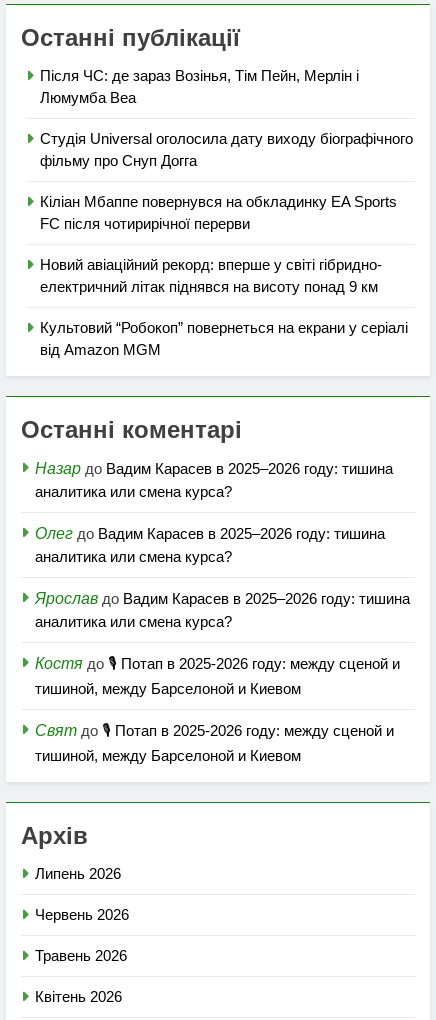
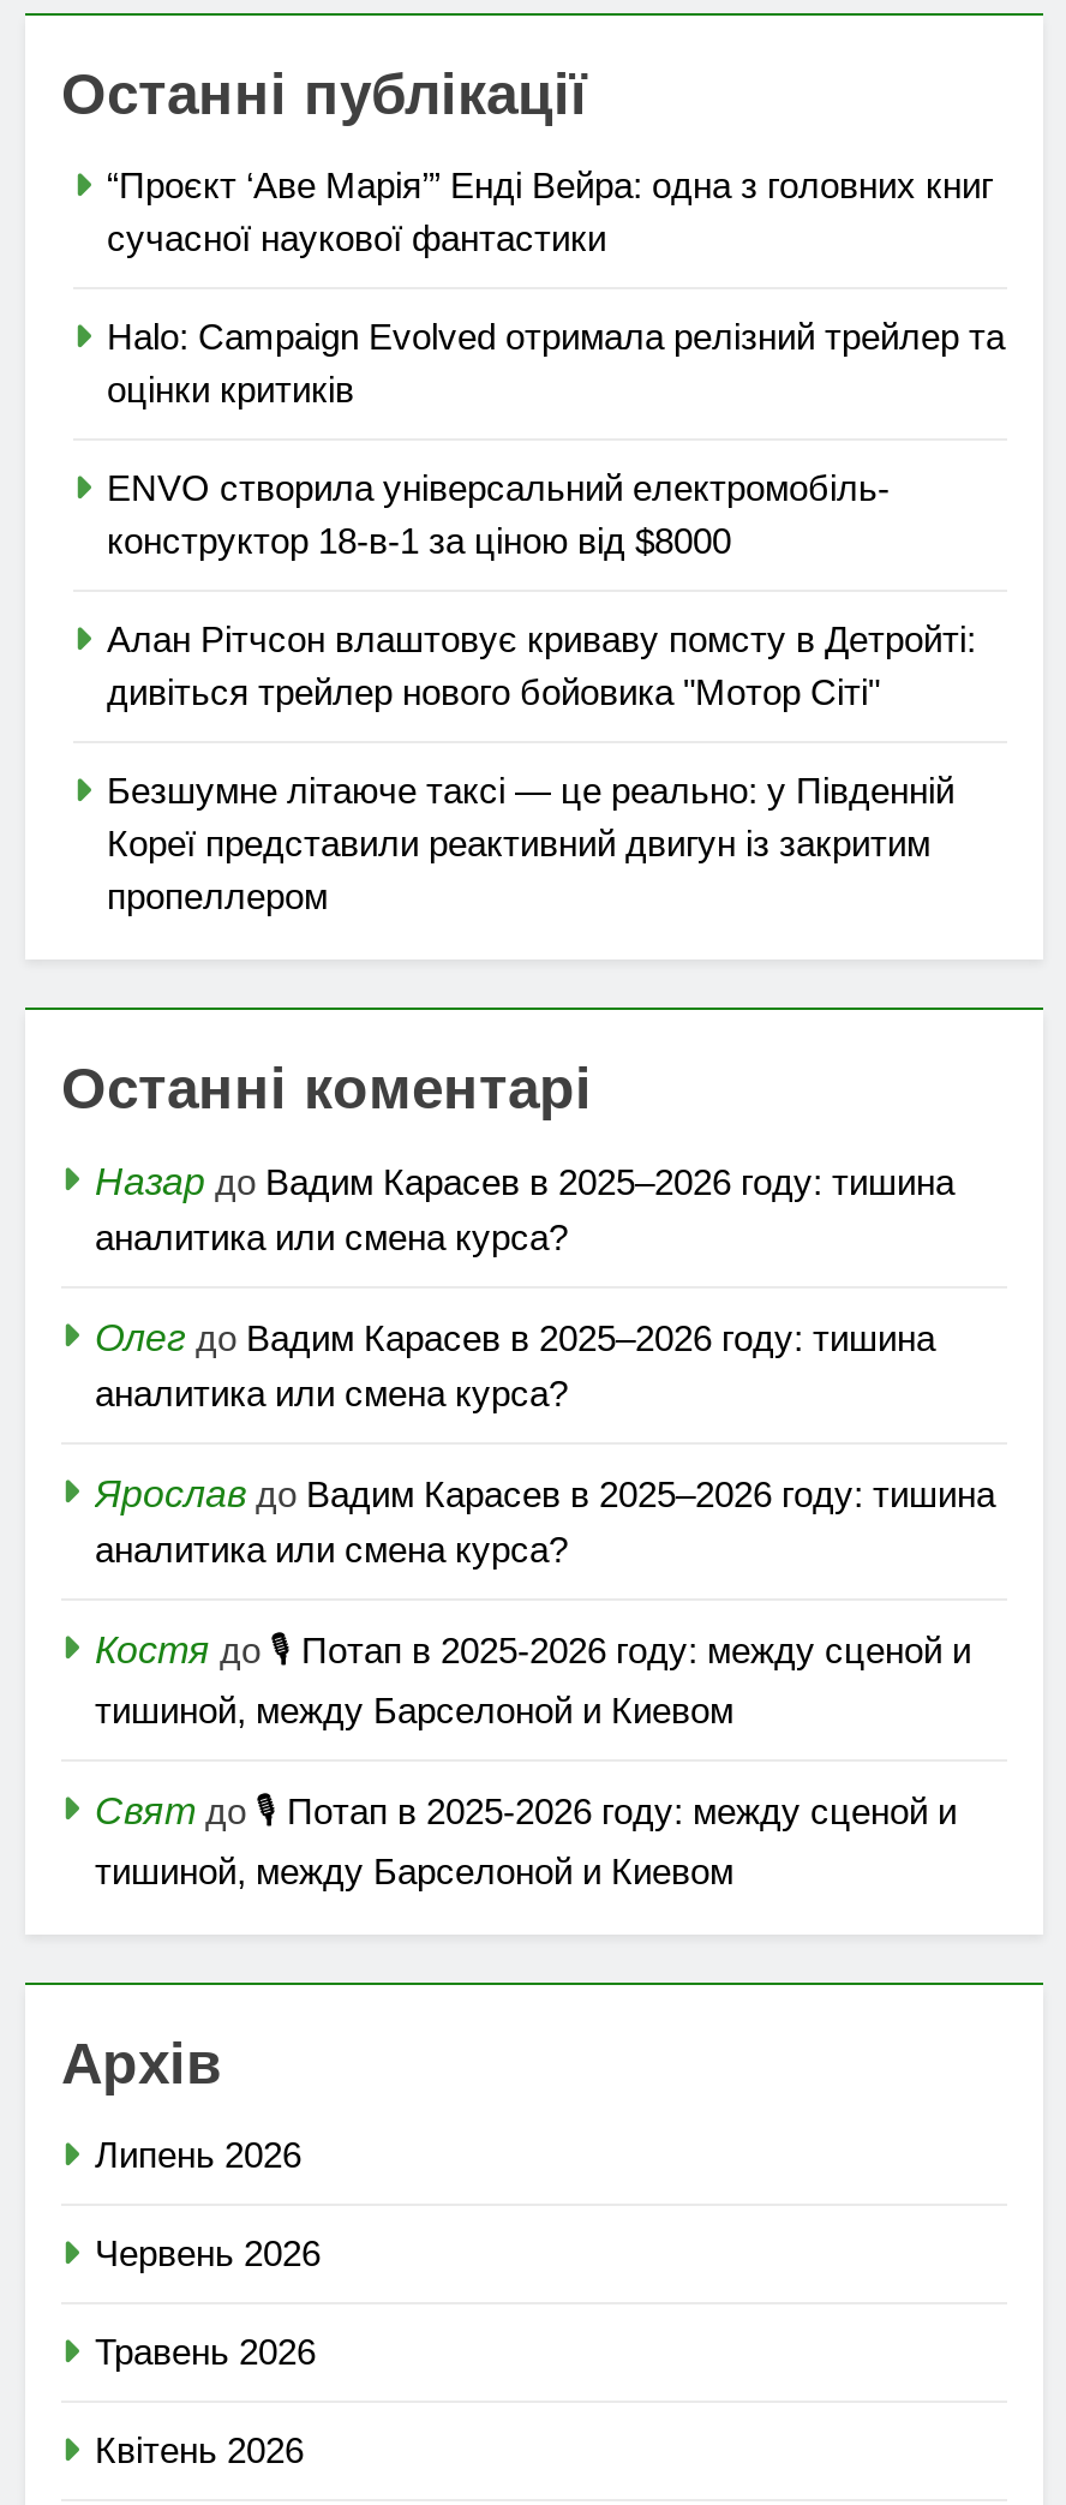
- Після ЧС: де зараз Возінья, Тім Пейн, Мерлін і
- Люмумба Веа
+ “Проєкт ‘Аве Марія’” Енді Вейра: одна з головних книг
+ сучасної наукової фантастики

- Студія Universal оголосила дату виходу біографічного
- фільму про Снуп Догга
+ Halo: Campaign Evolved отримала релізний трейлер та
+ оцінки критиків

- Кіліан Мбаппе повернувся на обкладинку EA Sports
- FC після чотирирічної перерви
+ ENVO створила універсальний електромобіль-
+ конструктор 18-в-1 за ціною від $8000

- Новий авіаційний рекорд: вперше у світі гібридно-
- електричний літак піднявся на висоту понад 9 км
+ Алан Рітчсон влаштовує криваву помсту в Детройті:
+ дивіться трейлер нового бойовика "Мотор Сіті"

- Культовий “Робокоп” повернеться на екрани у серіалі
- від Amazon MGM
+ Безшумне літаюче таксі — це реально: у Південній
+ Кореї представили реактивний двигун із закритим
+ пропеллером
